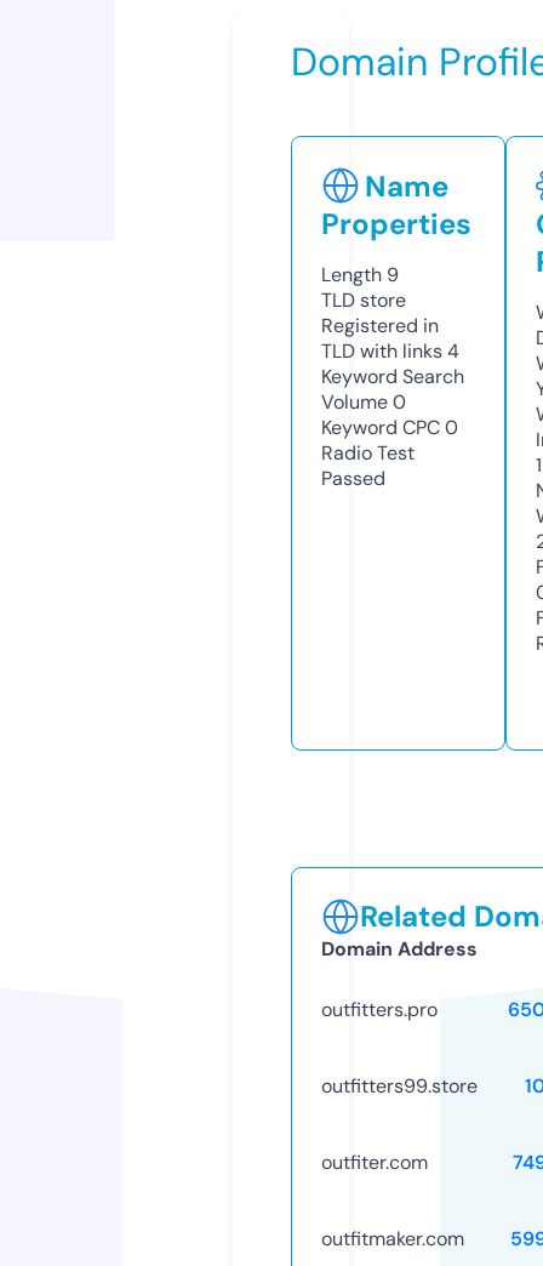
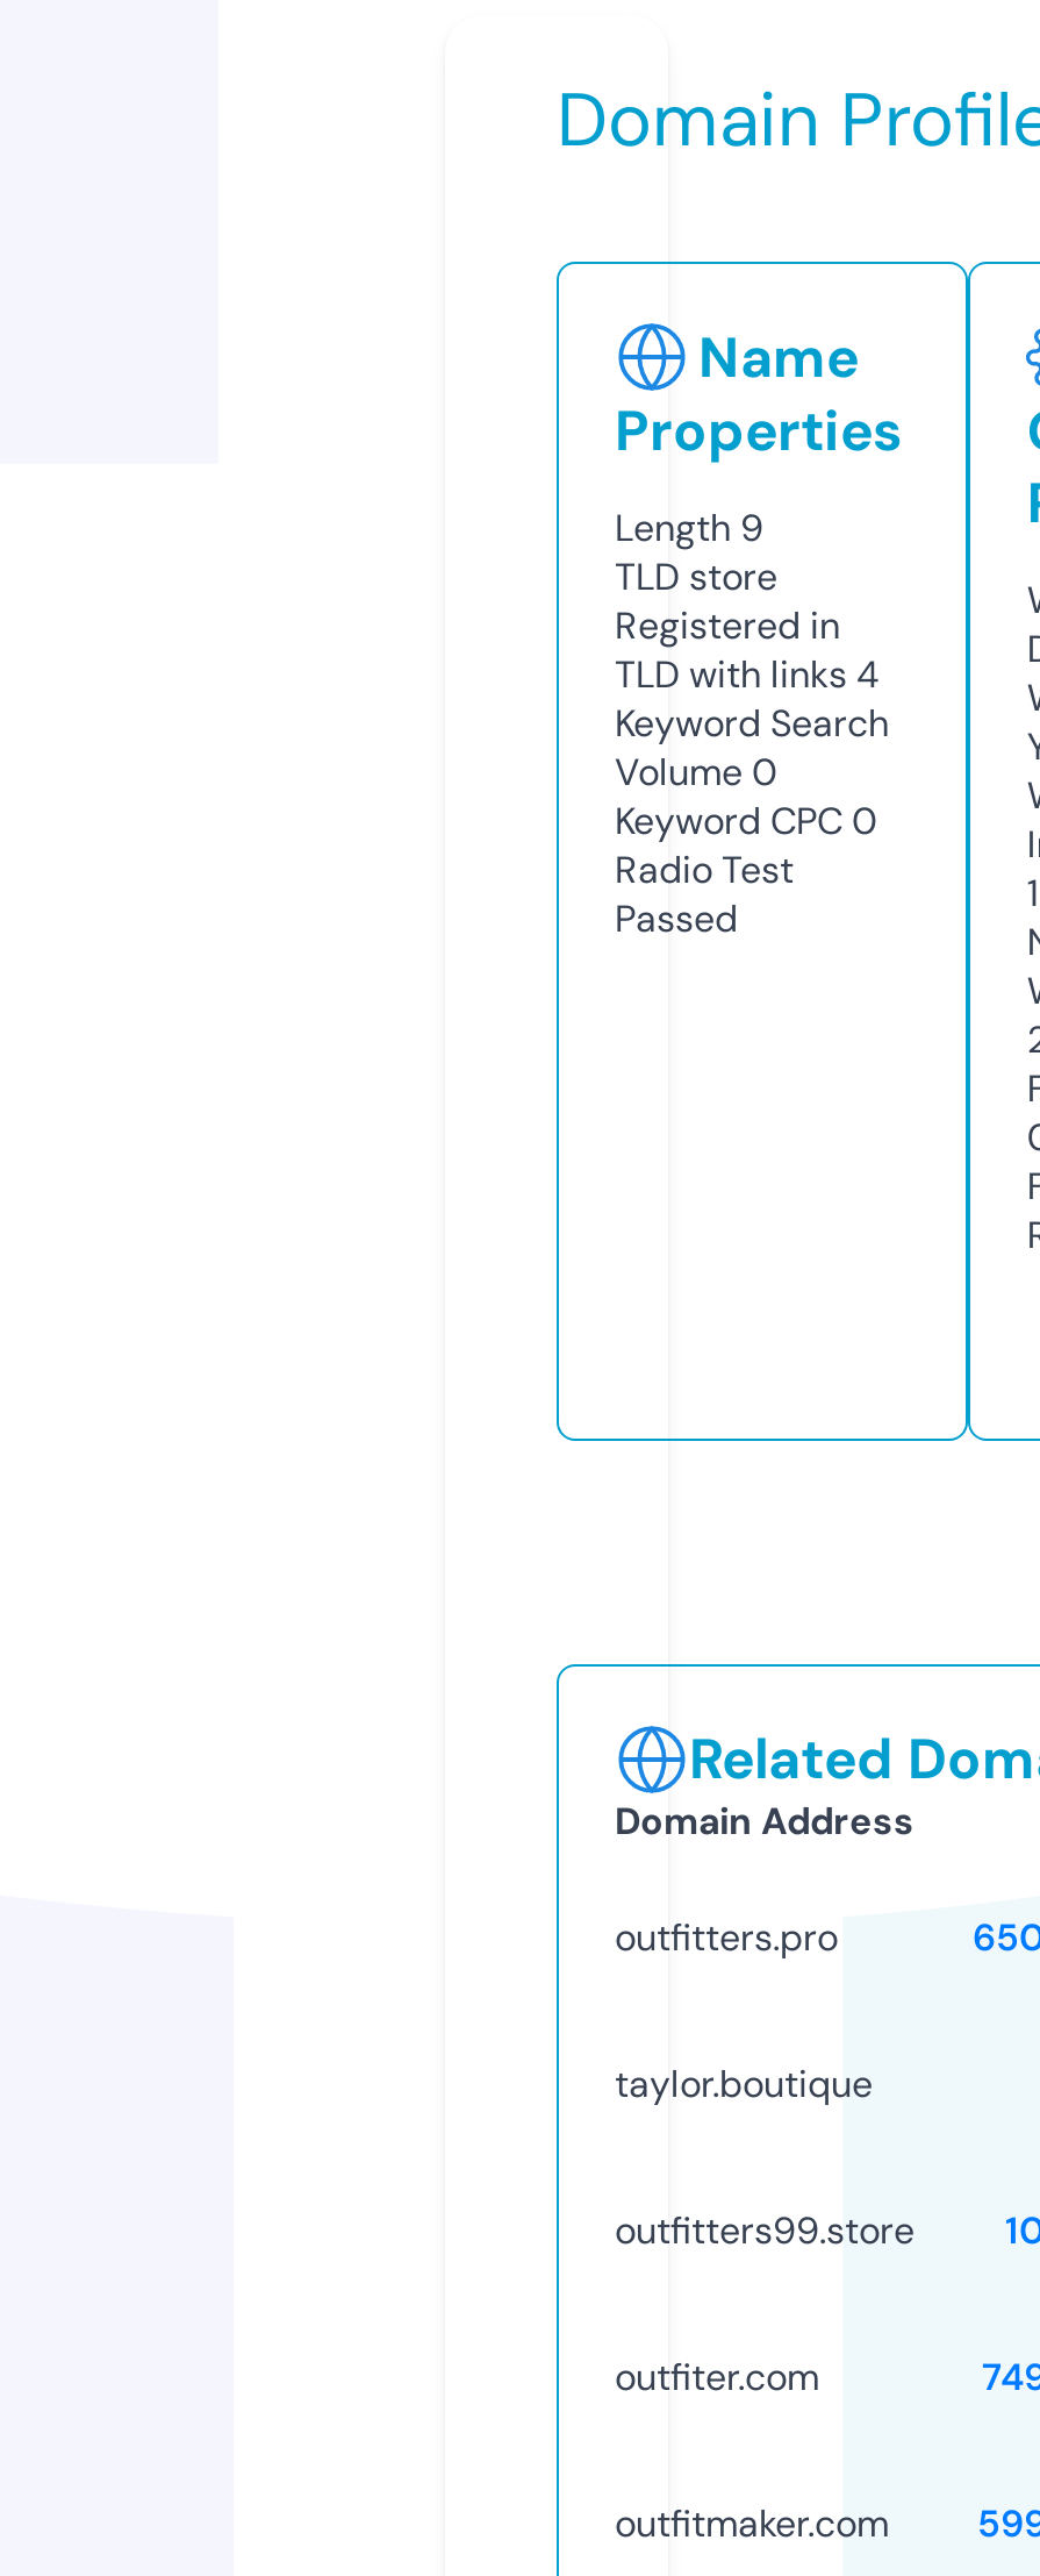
+ taylor.boutique
